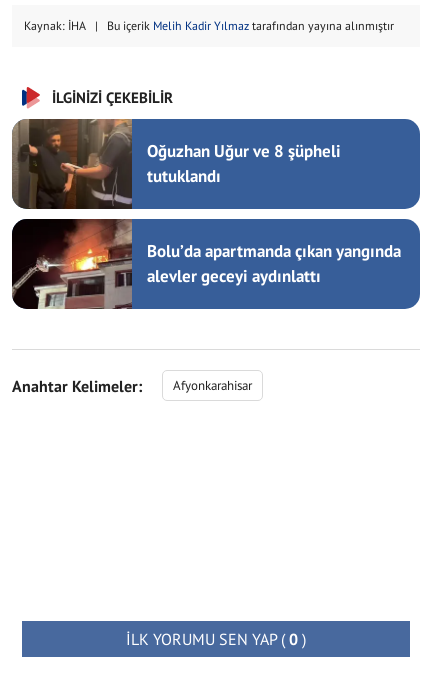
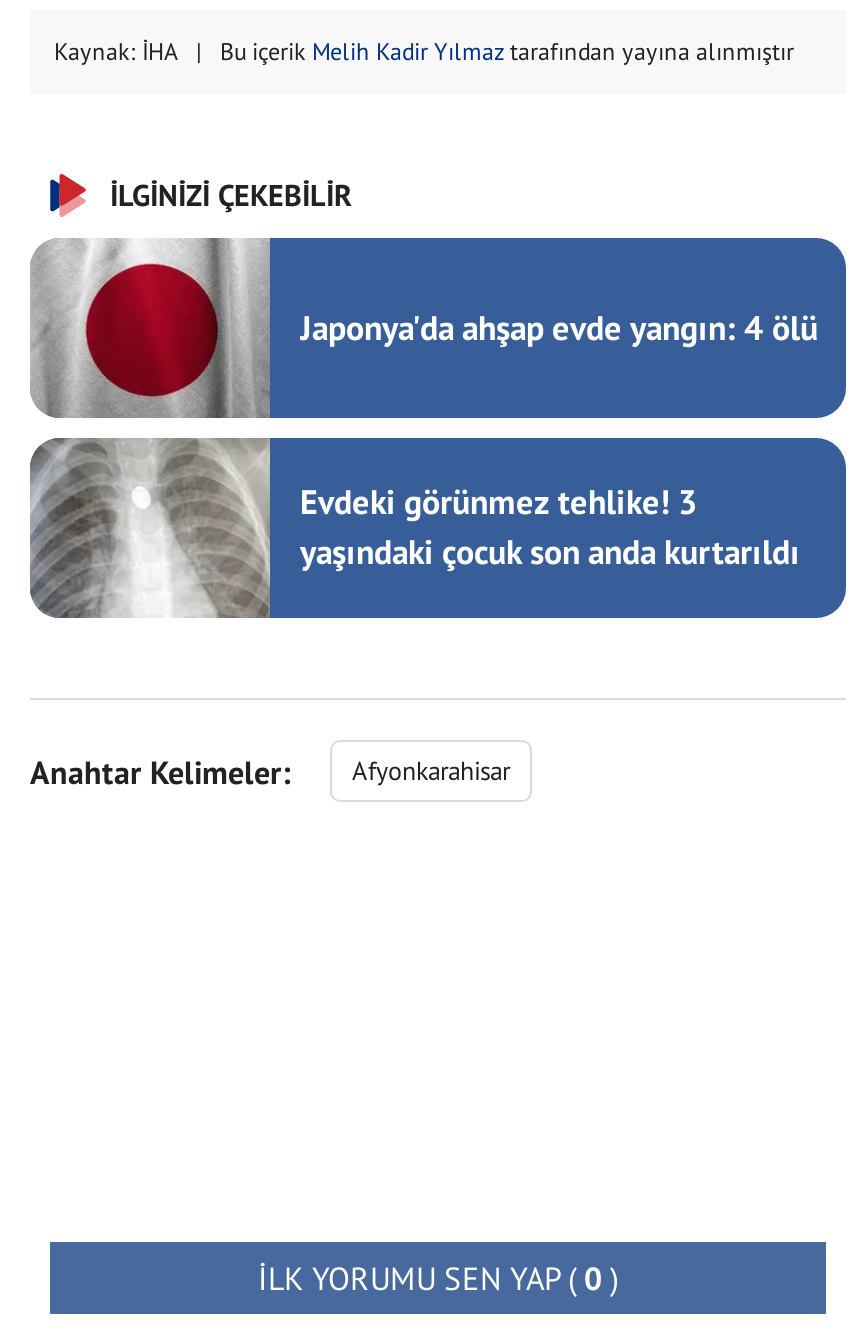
- [image]
- Oğuzhan Uğur ve 8 şüpheli
- tutuklandı
+ [image]
+ Japonya'da ahşap evde yangın: 4 ölü

- [image]
- Bolu’da apartmanda çıkan yangında
- alevler geceyi aydınlattı
+ [image]
+ Evdeki görünmez tehlike! 3
+ yaşındaki çocuk son anda kurtarıldı
